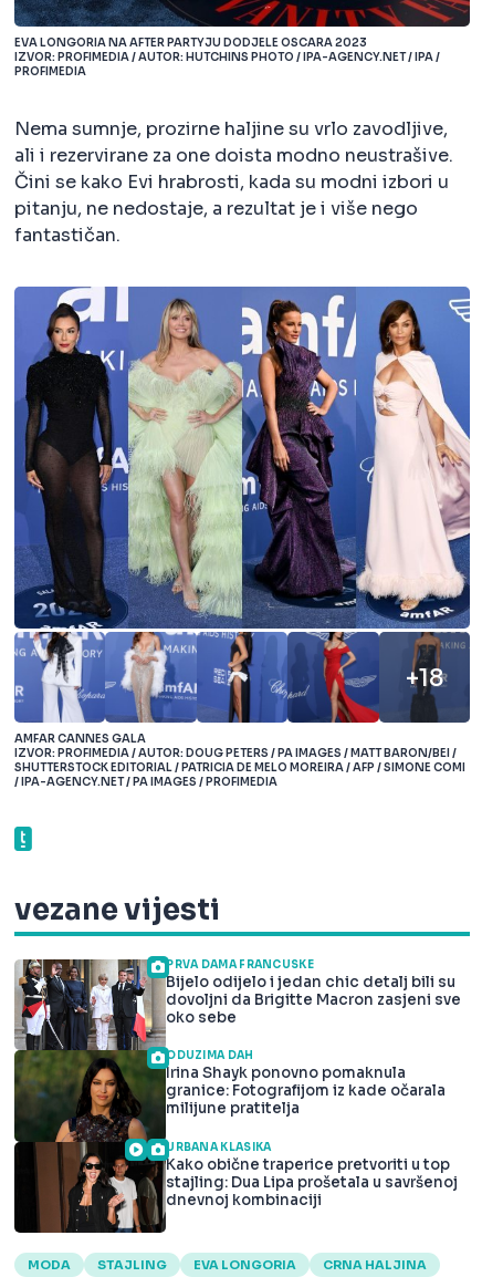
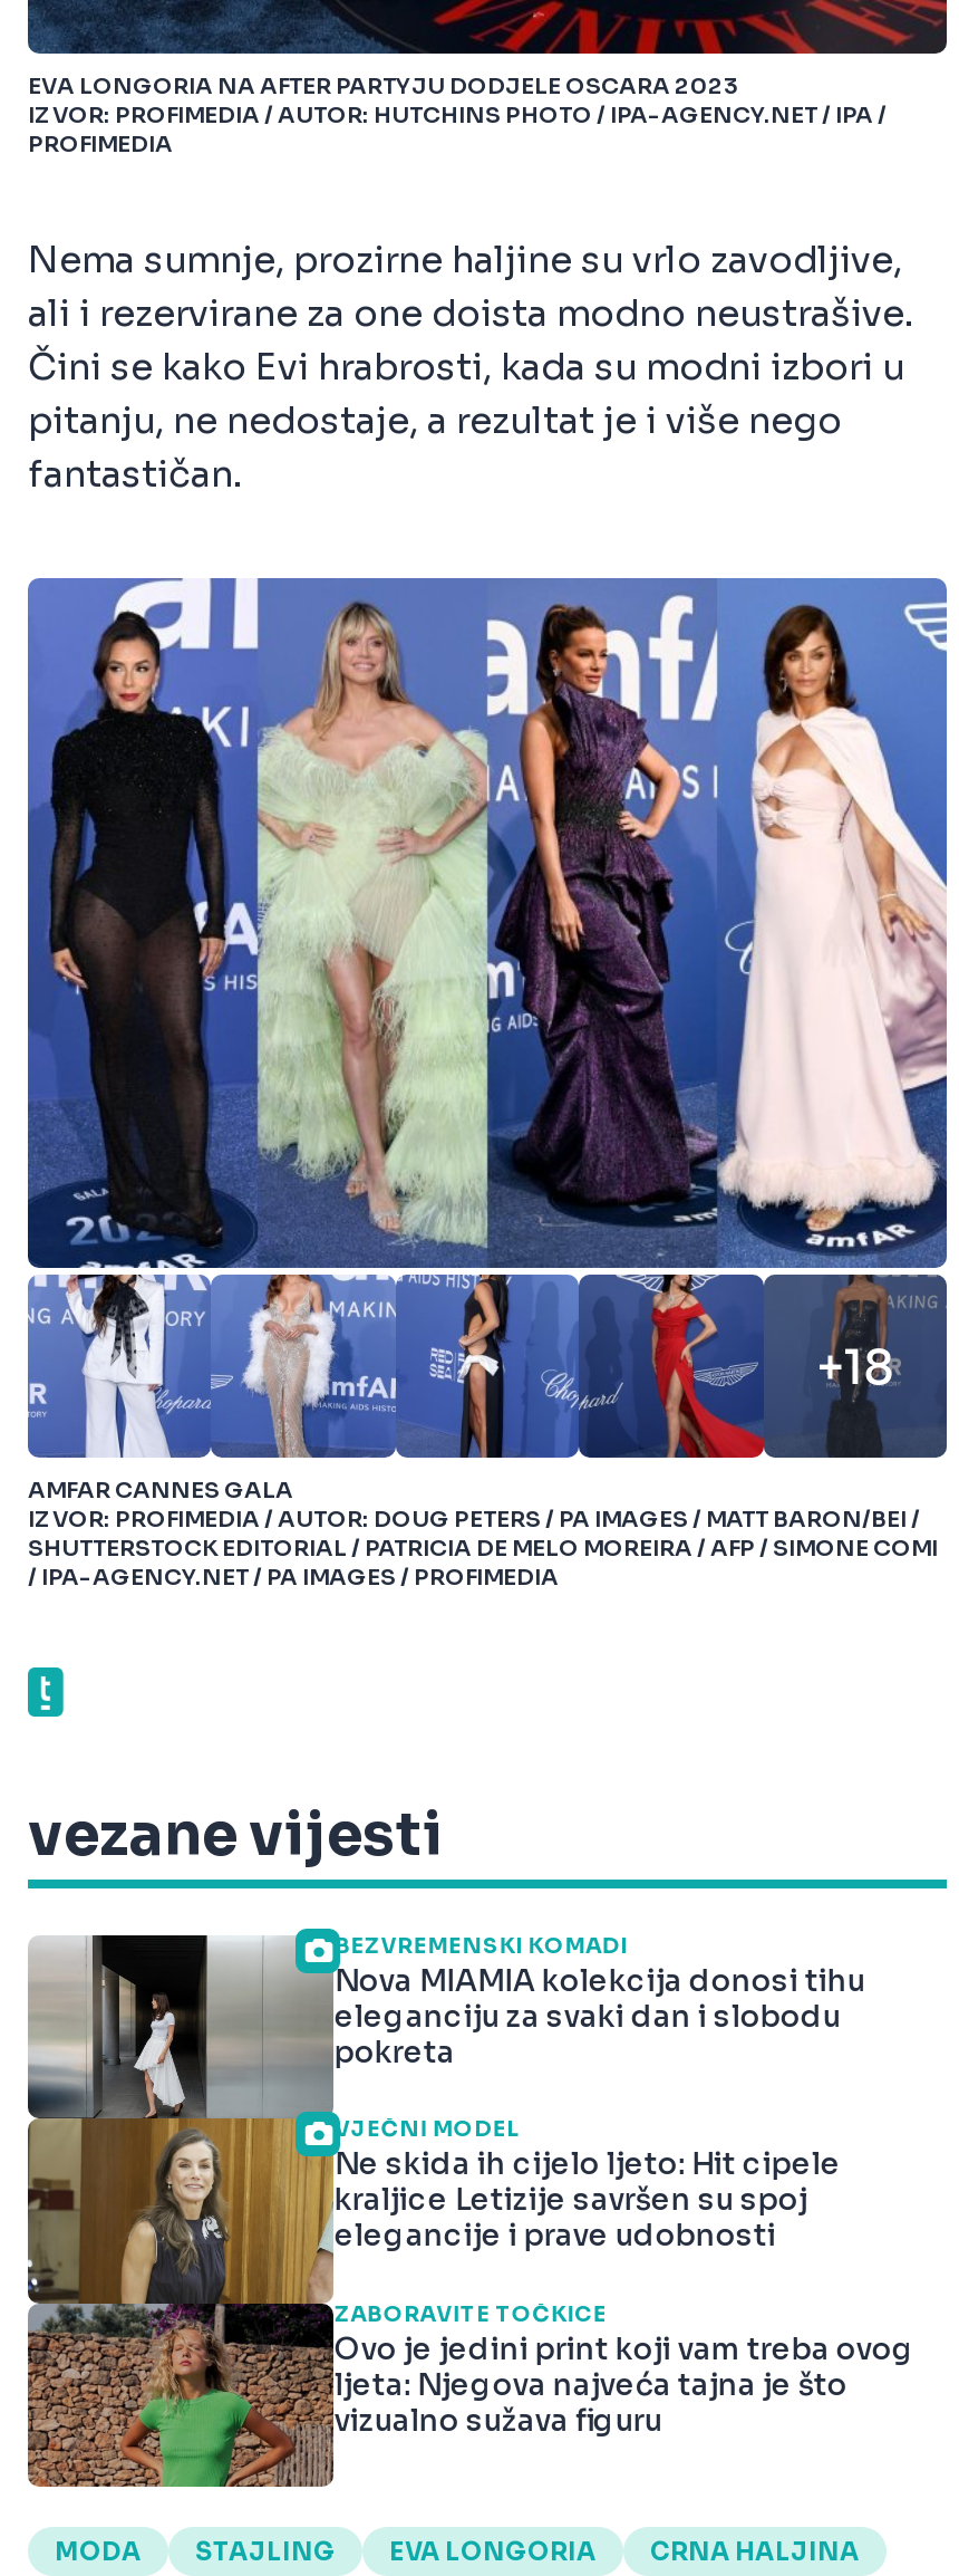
- [image]
- PRVA DAMA FRANCUSKE
- Bijelo odijelo i jedan chic detalj bili su
- dovoljni da Brigitte Macron zasjeni sve
- oko sebe
+ [image]
+ BEZVREMENSKI KOMADI
+ Nova MIAMIA kolekcija donosi tihu
+ eleganciju za svaki dan i slobodu
+ pokreta

- ODUZIMA DAH
- Irina Shayk ponovno pomaknula
- granice: Fotografijom iz kade očarala
- milijune pratitelja
+ VJEČNI MODEL
+ Ne skida ih cijelo ljeto: Hit cipele
+ kraljice Letizije savršen su spoj
+ elegancije i prave udobnosti

- URBANA KLASIKA
- Kako obične traperice pretvoriti u top
- stajling: Dua Lipa prošetala u savršenoj
- dnevnoj kombinaciji
+ ZABORAVITE TOČKICE
+ Ovo je jedini print koji vam treba ovog
+ ljeta: Njegova najveća tajna je što
+ vizualno sužava figuru
